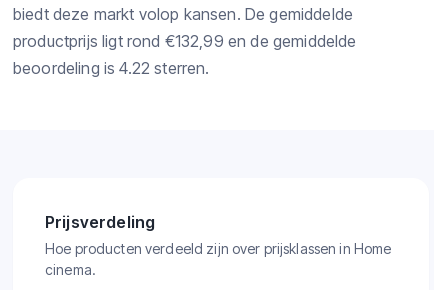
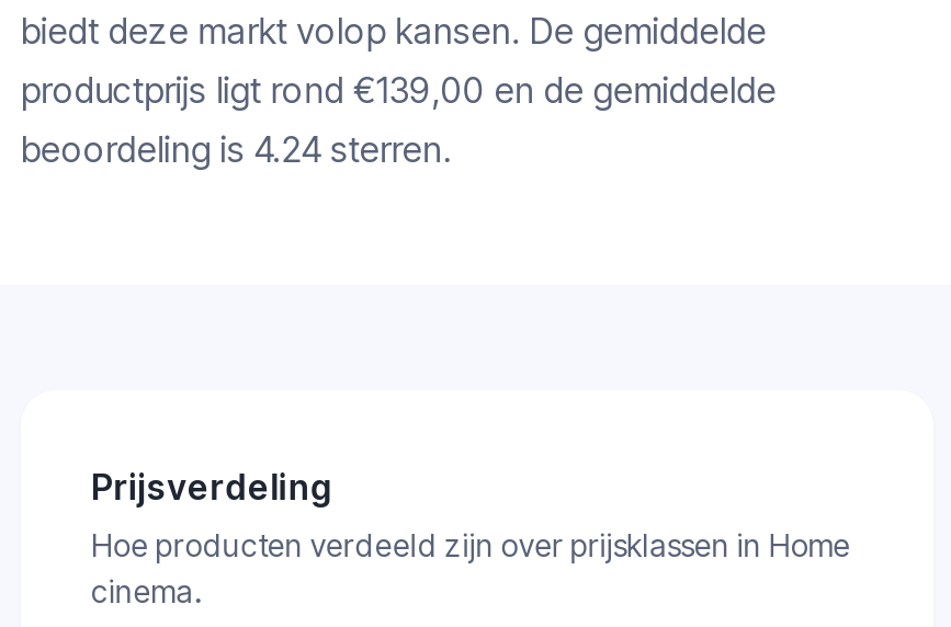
- productprijs ligt rond €132,99 en de gemiddelde
+ productprijs ligt rond €139,00 en de gemiddelde

- beoordeling is 4.22 sterren.
+ beoordeling is 4.24 sterren.
